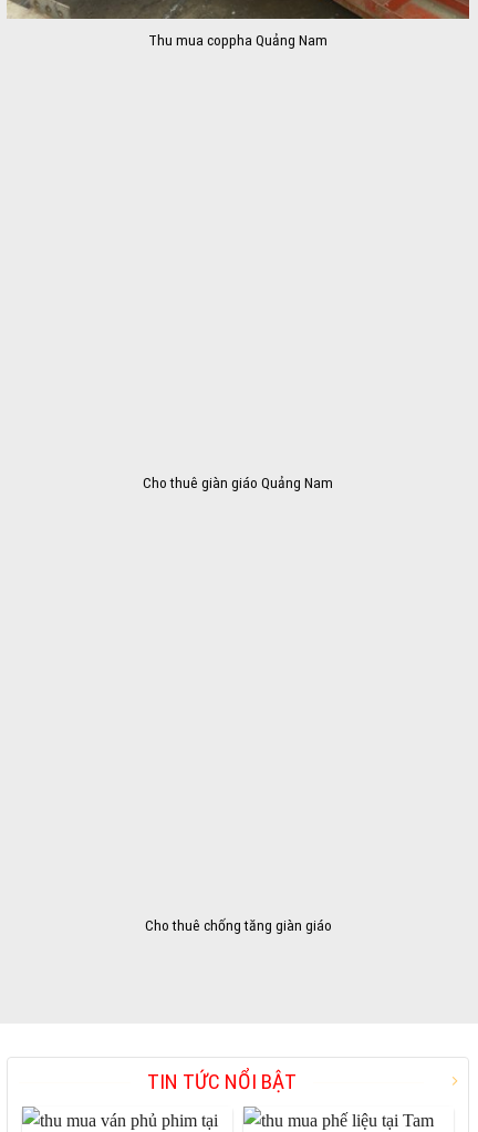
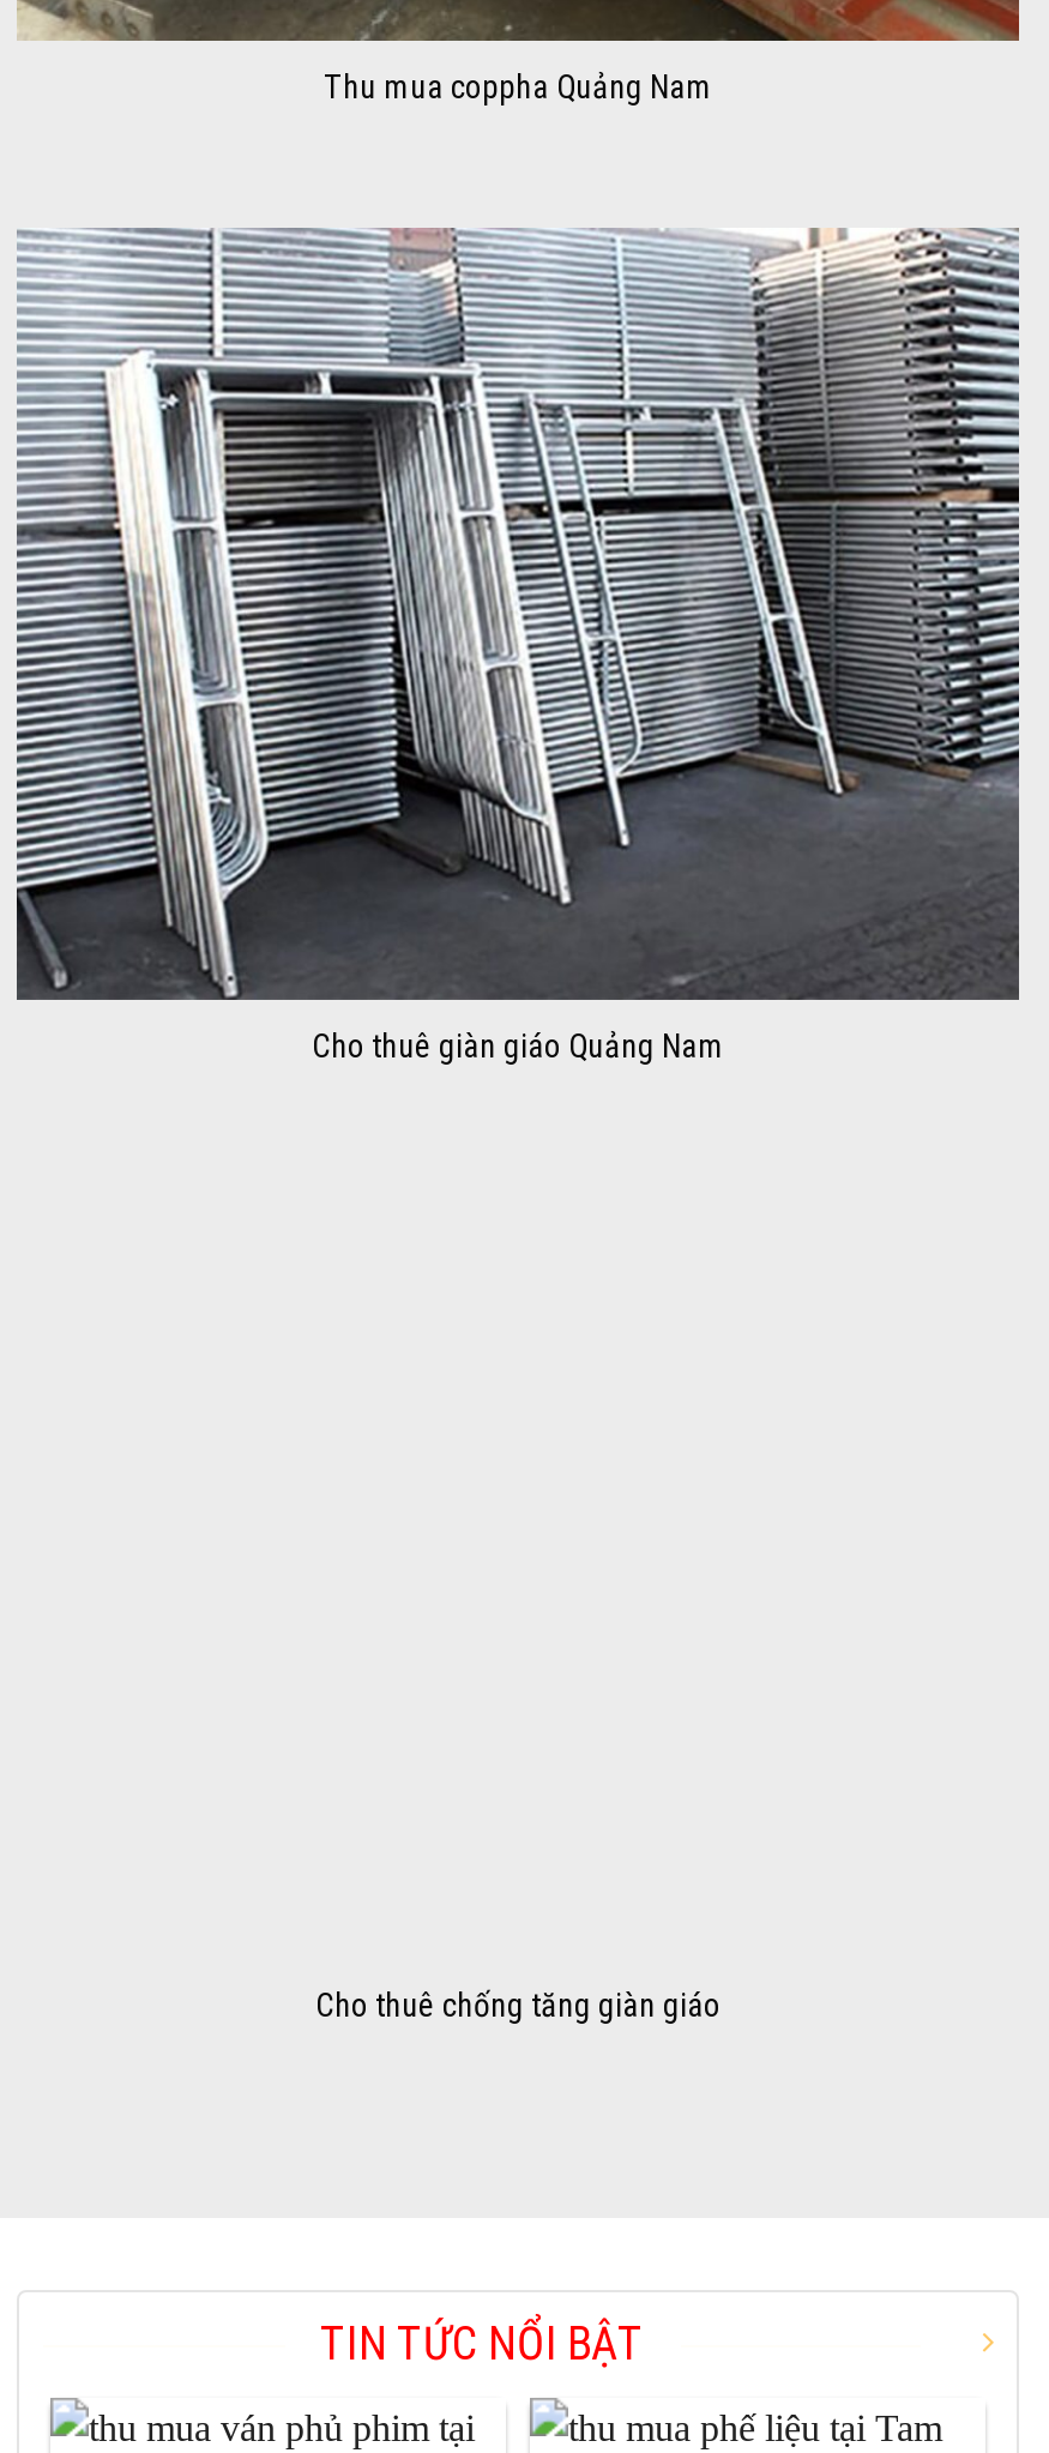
+ [image]
